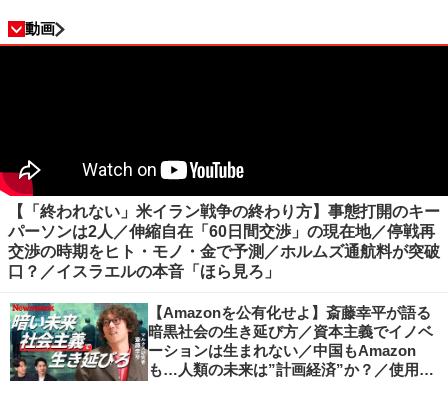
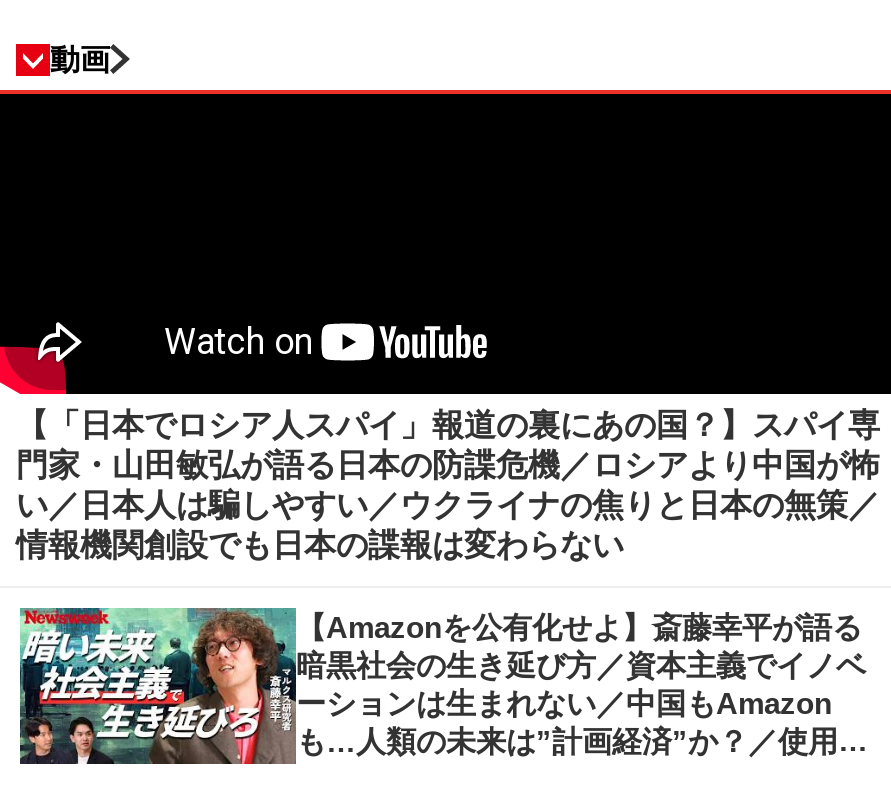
- 【「終われない」米イラン戦争の終わり方】事態打開のキー
- パーソンは2人／伸縮自在「60日間交渉」の現在地／停戦再
- 交渉の時期をヒト・モノ・金で予測／ホルムズ通航料が突破
- 口？／イスラエルの本音「ほら見ろ」
+ 【「日本でロシア人スパイ」報道の裏にあの国？】スパイ専
+ 門家・山田敏弘が語る日本の防諜危機／ロシアより中国が怖
+ い／日本人は騙しやすい／ウクライナの焦りと日本の無策／
+ 情報機関創設でも日本の諜報は変わらない
